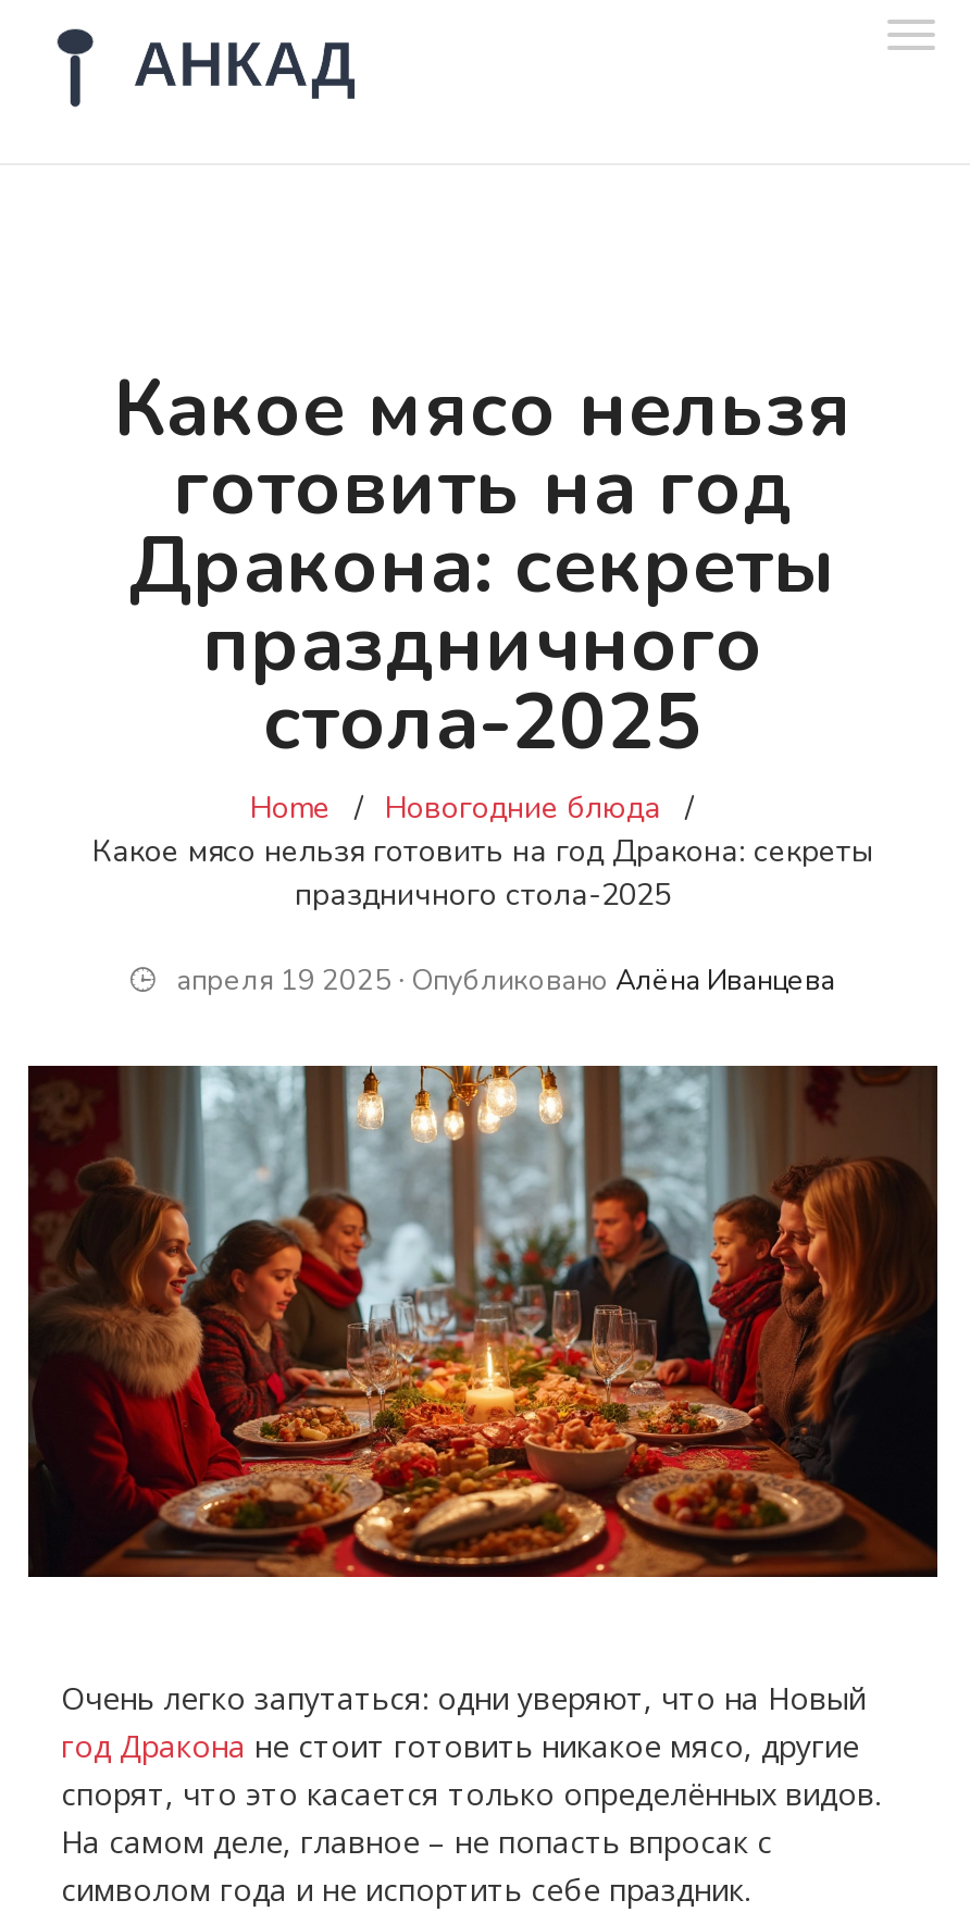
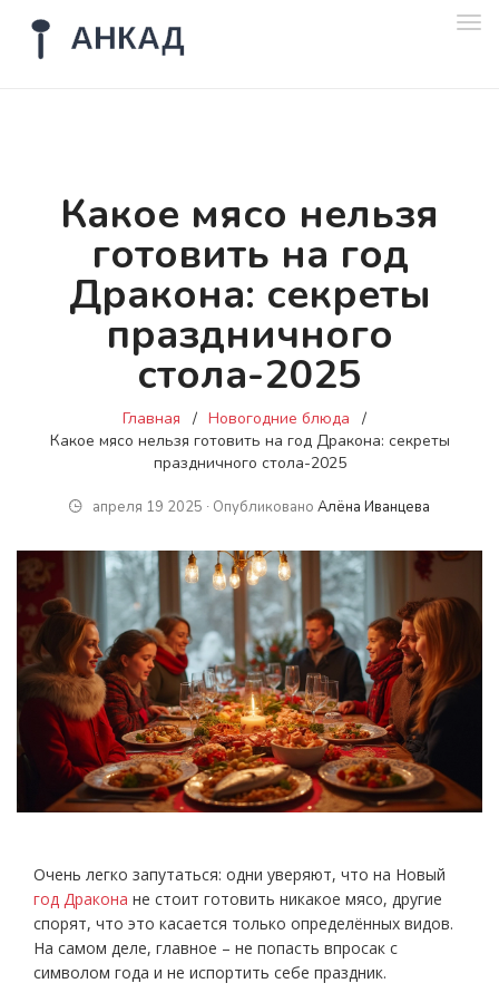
- Home
+ Главная
